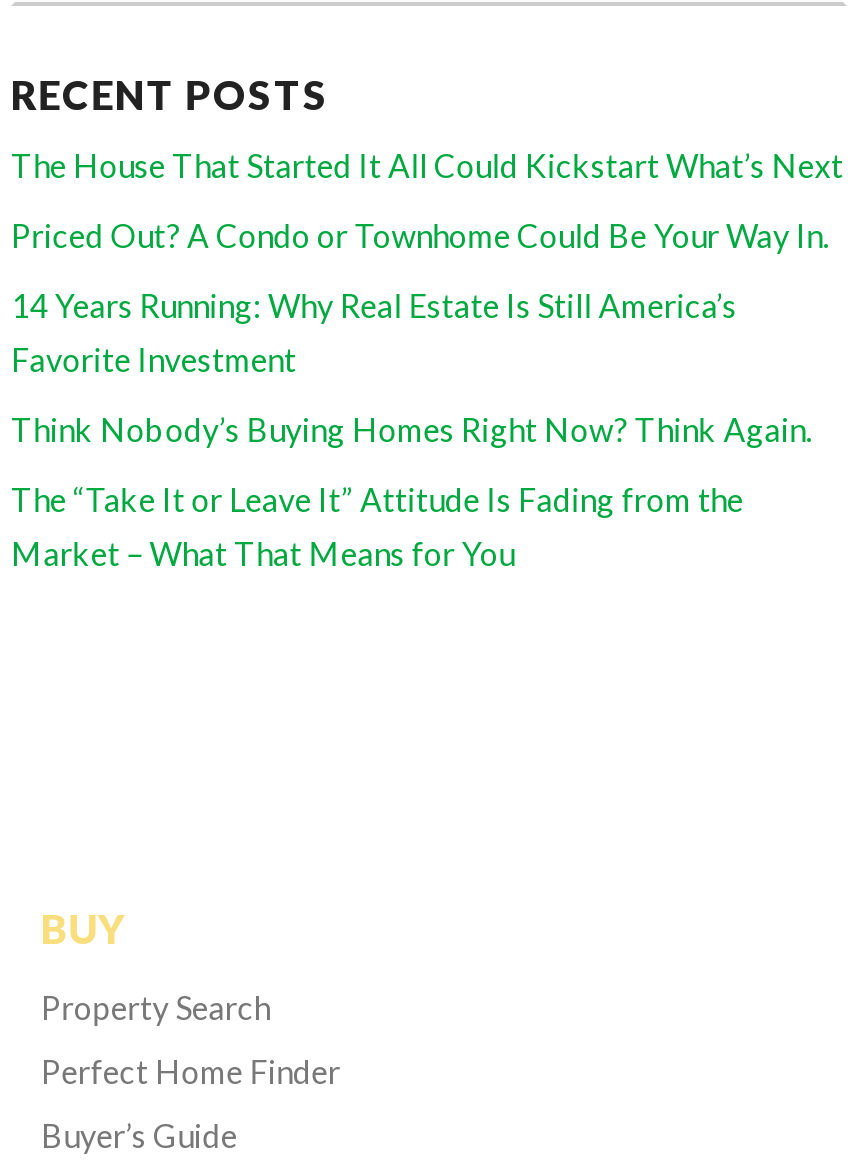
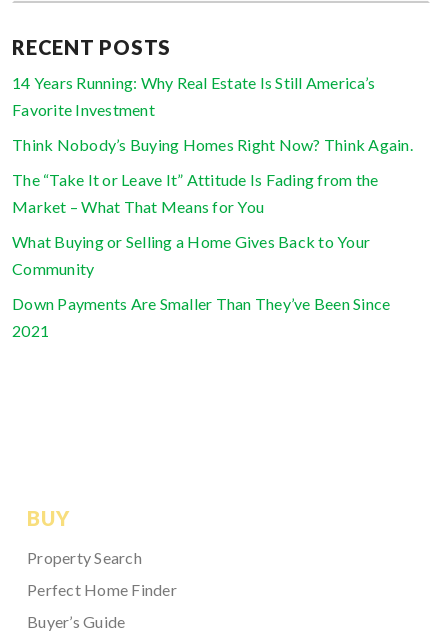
- The House That Started It All Could Kickstart What’s Next
- Priced Out? A Condo or Townhome Could Be Your Way In.

moved up: 14 Years Running: Why Real Estate Is Still America’s | Favorite Investment | Think Nobody’s Buying Homes Right Now? Think Again. | The “Take It or Leave It” Attitude Is Fading from the | Market – What That Means for You

+ What Buying or Selling a Home Gives Back to Your
+ Community
+ Down Payments Are Smaller Than They’ve Been Since
+ 2021
